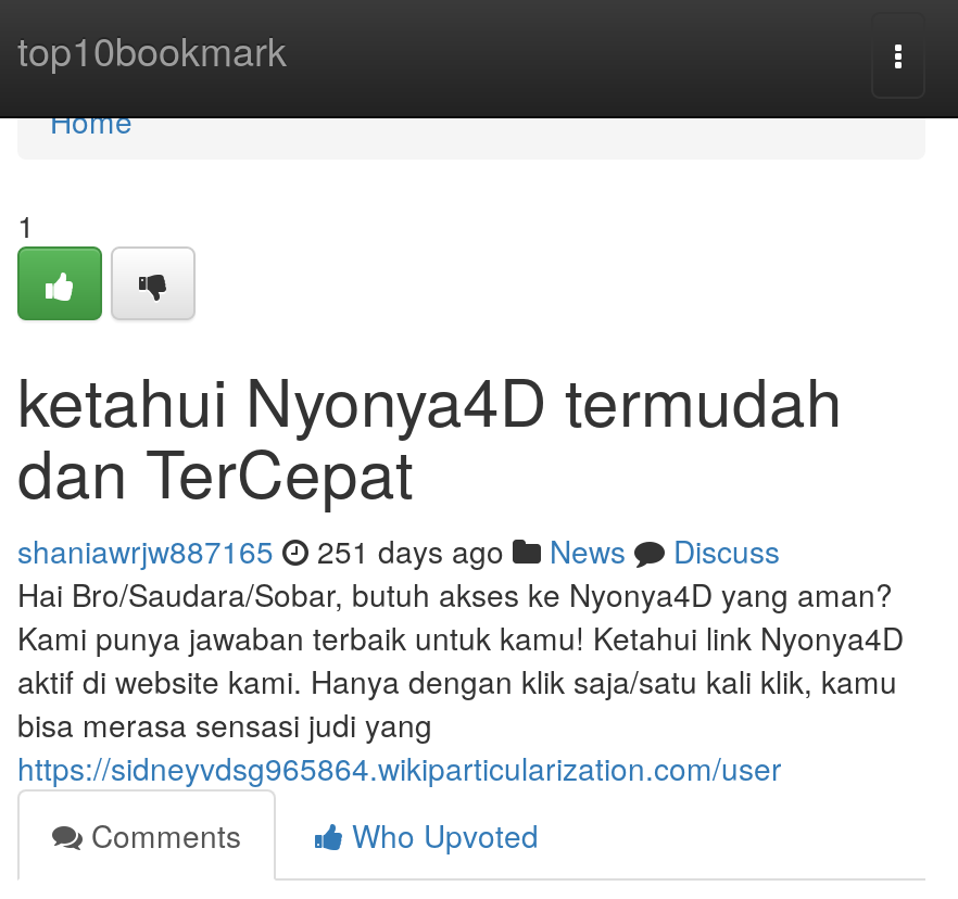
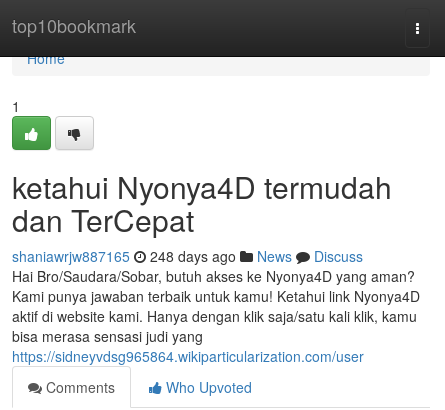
- shaniawrjw887165 251 days ago News Discuss
+ shaniawrjw887165 248 days ago News Discuss
